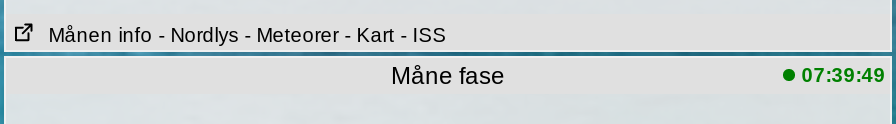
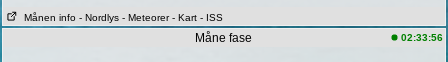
- 07:39:49
+ 02:33:56
